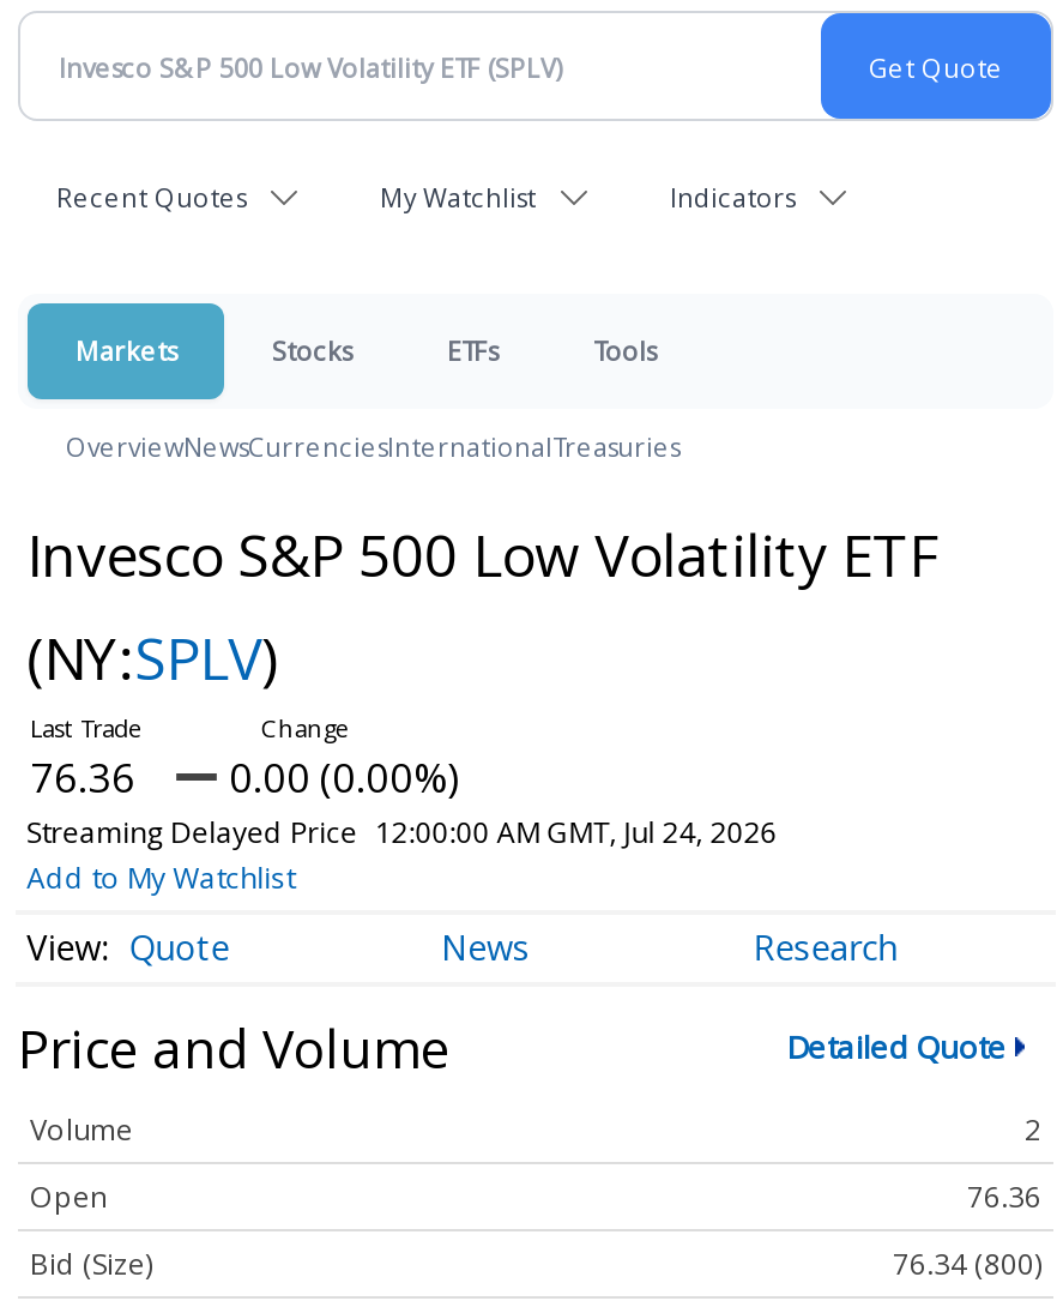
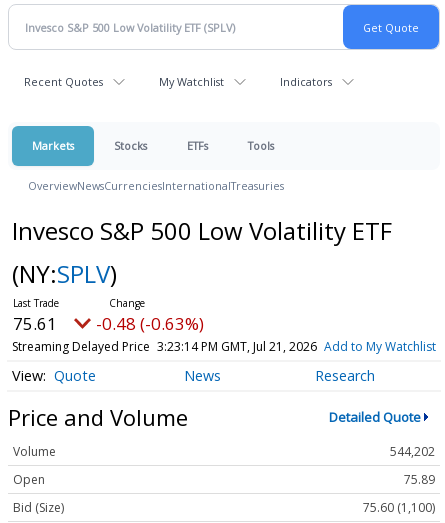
- 76.36
- 0.00 (0.00%)
- Streaming Delayed Price 12:00:00 AM GMT, Jul 24, 2026
- Add to My Watchlist
+ 75.61
+ -0.48 (-0.63%)
+ Streaming Delayed Price 3:23:14 PM GMT, Jul 21, 2026 Add to My Watchlist

- 2
+ 544,202

- 76.36
+ 75.89

- 76.34 (800)
+ 75.60 (1,100)
